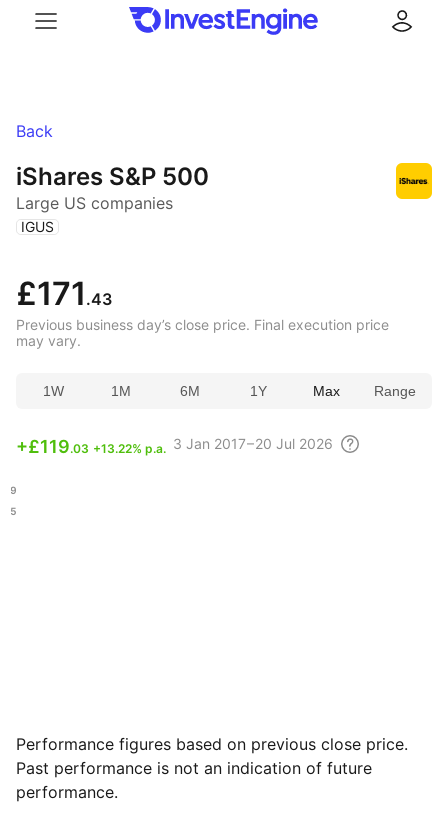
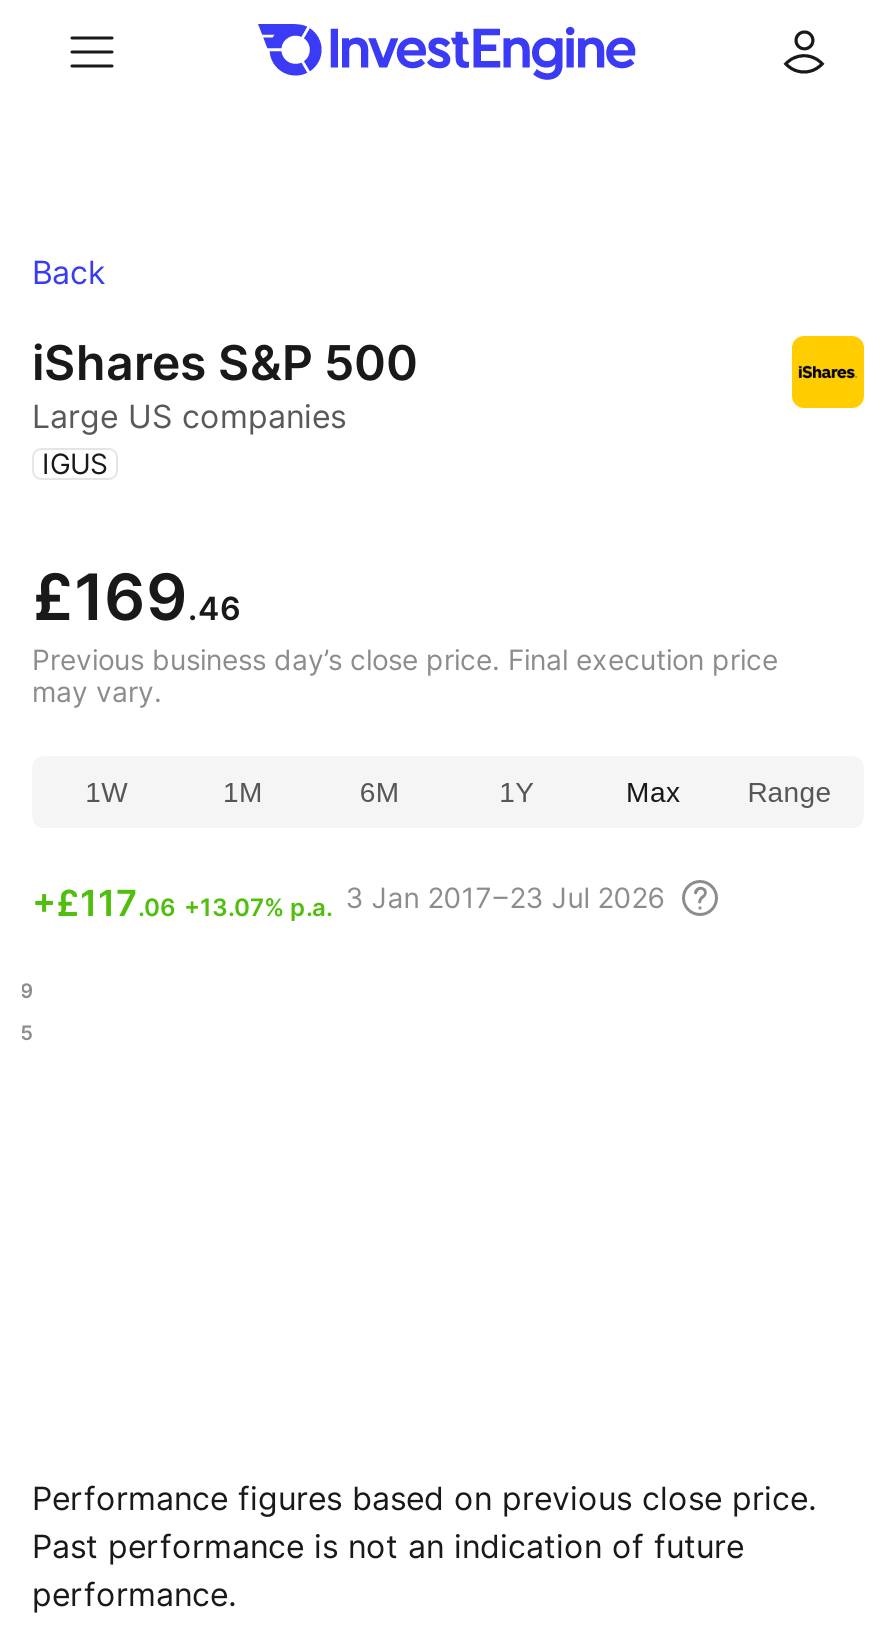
- £171.43
+ £169.46

- +£119.03 +13.22% p.a. 3 Jan 2017 – 20 Jul 2026
+ +£117.06 +13.07% p.a. 3 Jan 2017 – 23 Jul 2026
